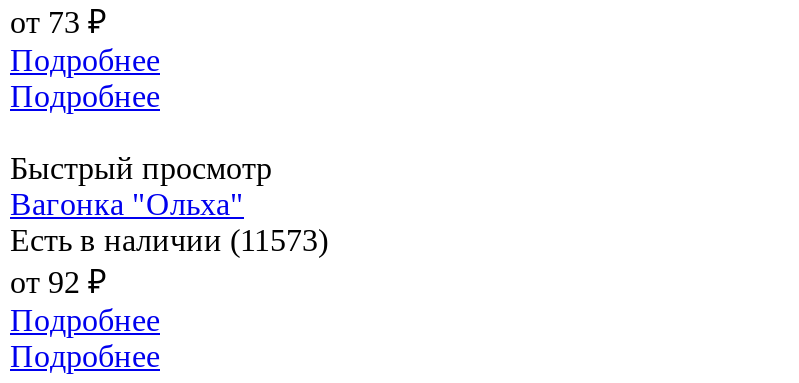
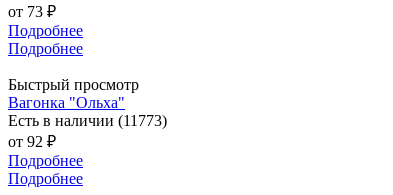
- Есть в наличии (11573)
+ Есть в наличии (11773)
